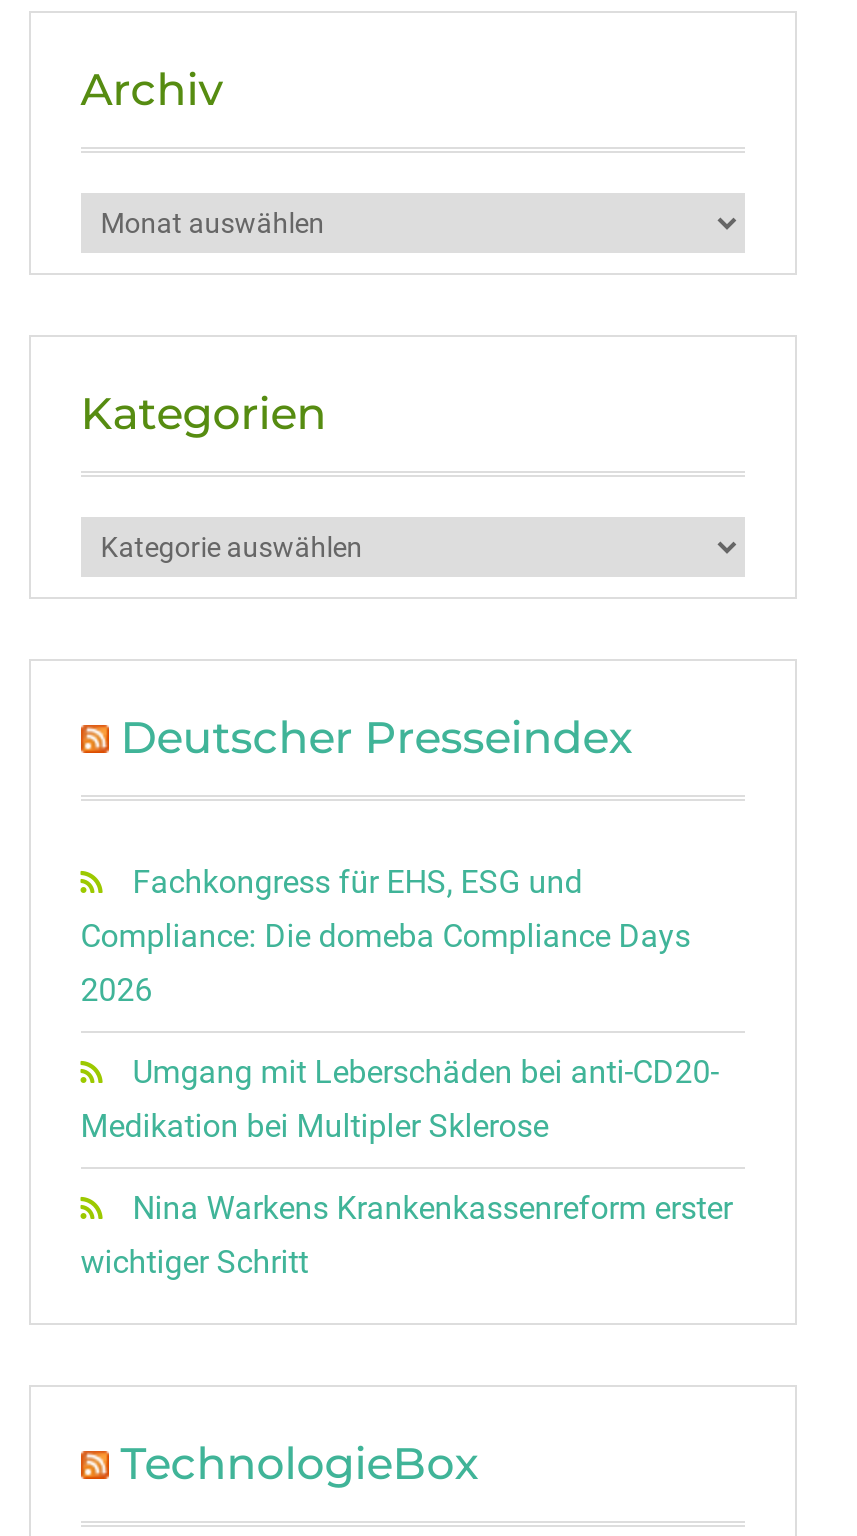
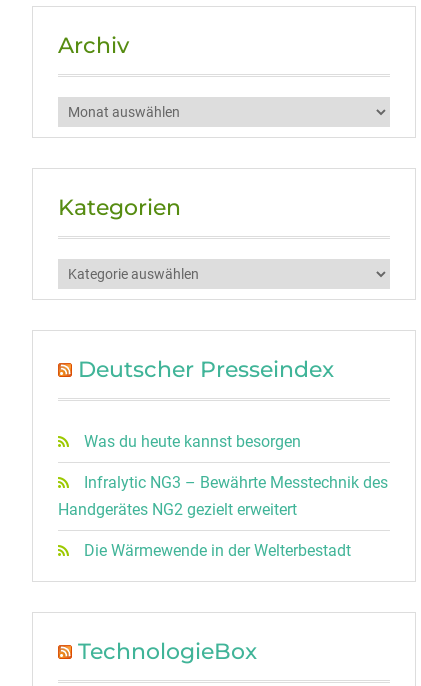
- Fachkongress für EHS, ESG und
- Compliance: Die domeba Compliance Days
- 2026
+ Was du heute kannst besorgen

- Umgang mit Leberschäden bei anti-CD20-
- Medikation bei Multipler Sklerose
+ Infralytic NG3 – Bewährte Messtechnik des
+ Handgerätes NG2 gezielt erweitert

- Nina Warkens Krankenkassenreform erster
- wichtiger Schritt
+ Die Wärmewende in der Welterbestadt
